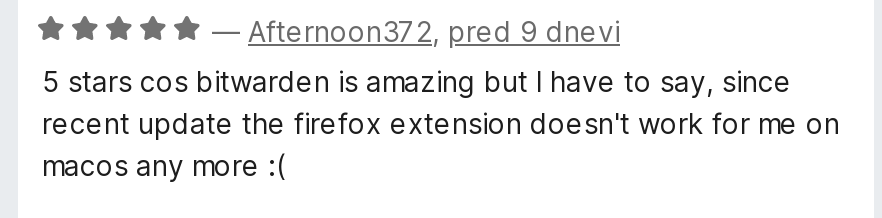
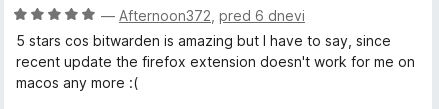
- — Afternoon372, pred 9 dnevi
+ — Afternoon372, pred 6 dnevi
